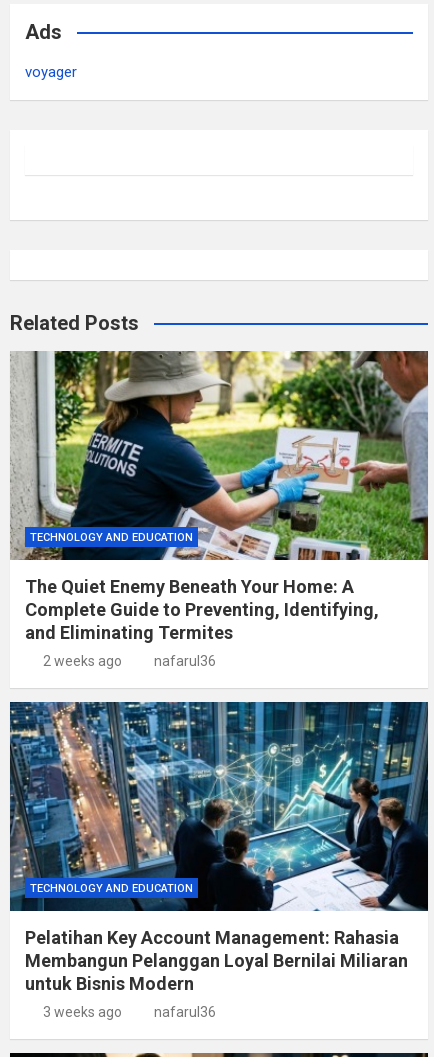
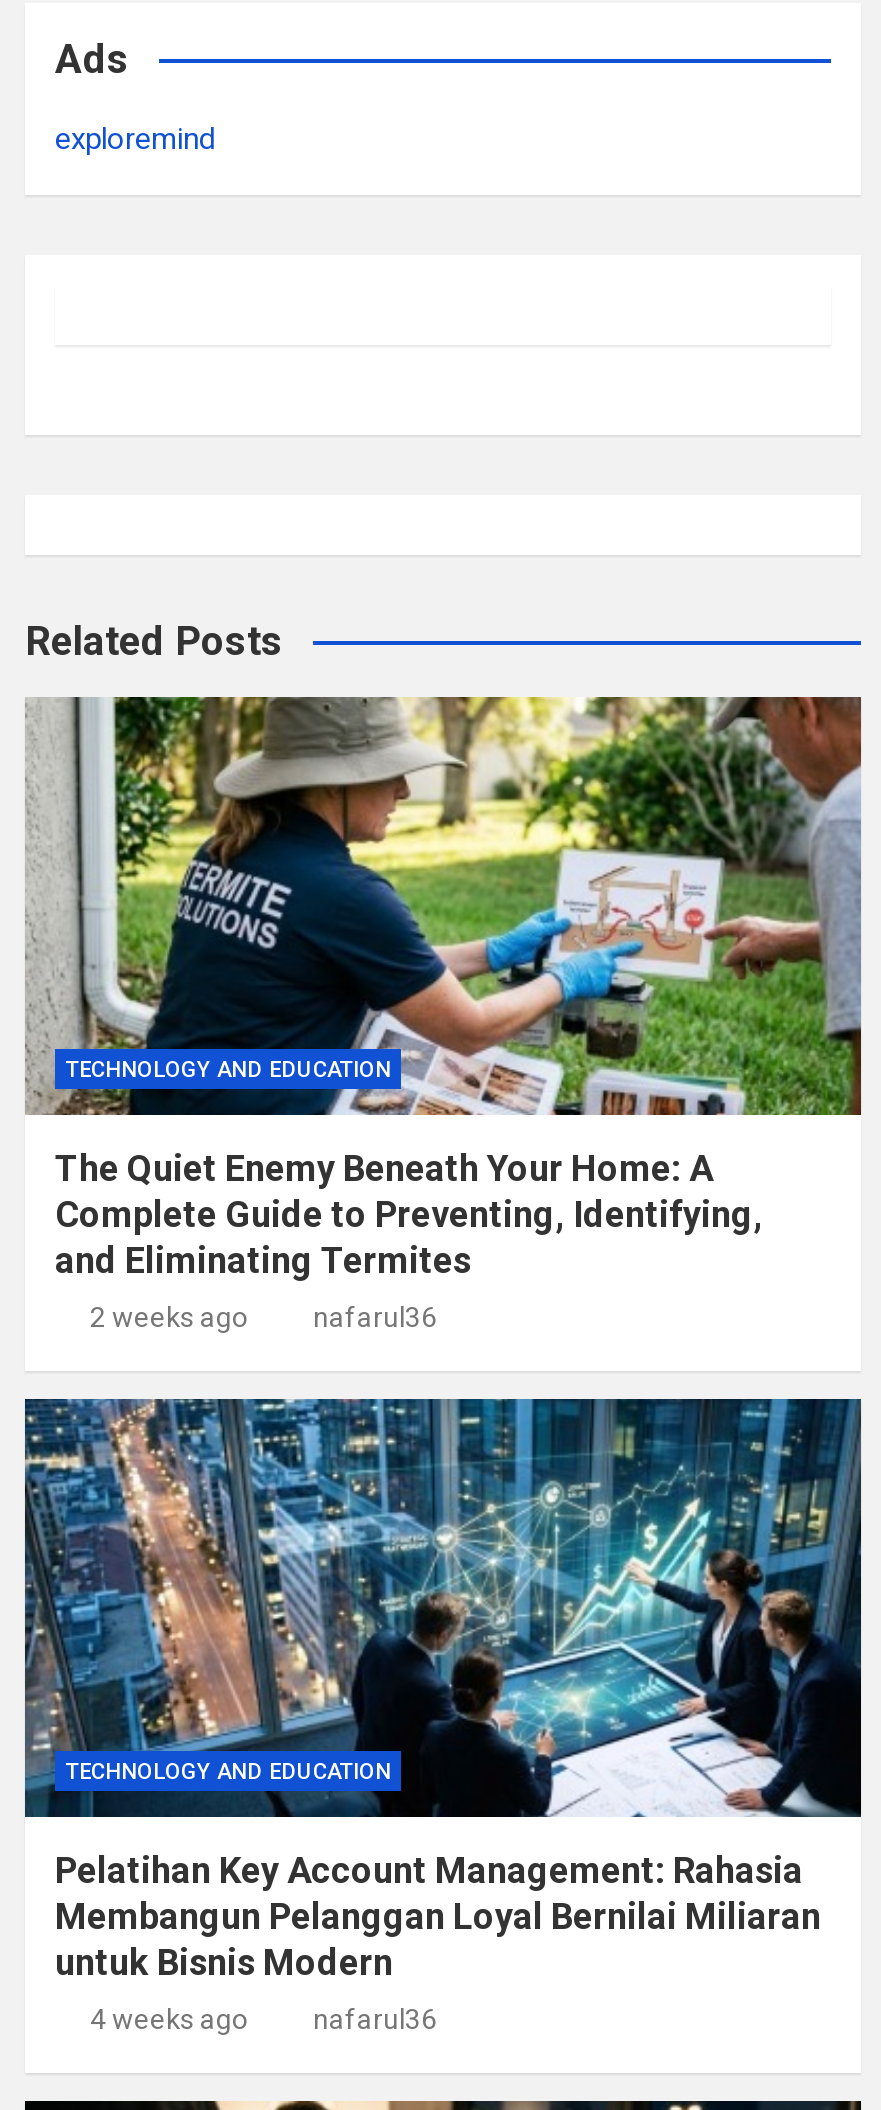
- voyager
+ exploremind

- 3 weeks ago
+ 4 weeks ago
